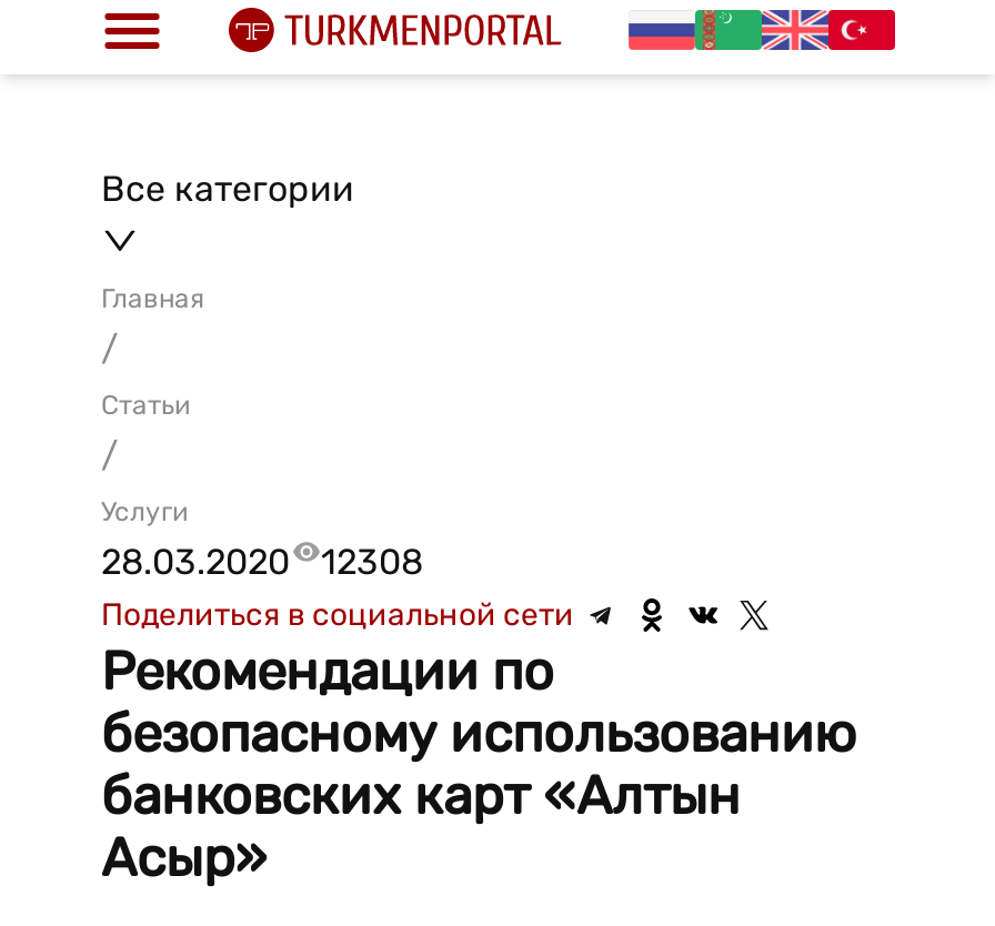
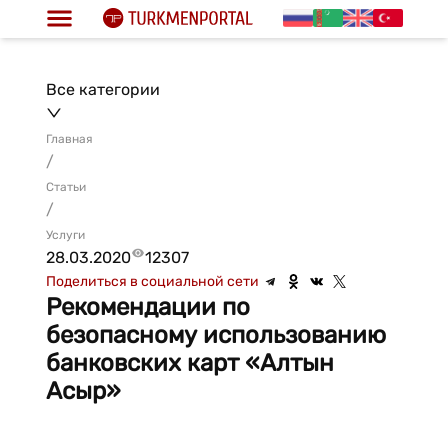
- 28.03.2020 12308
+ 28.03.2020 12307
